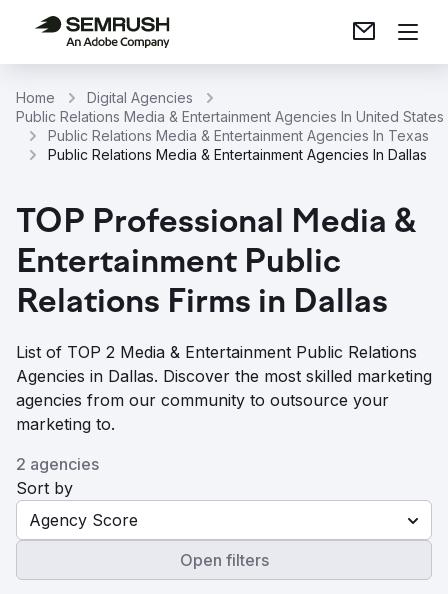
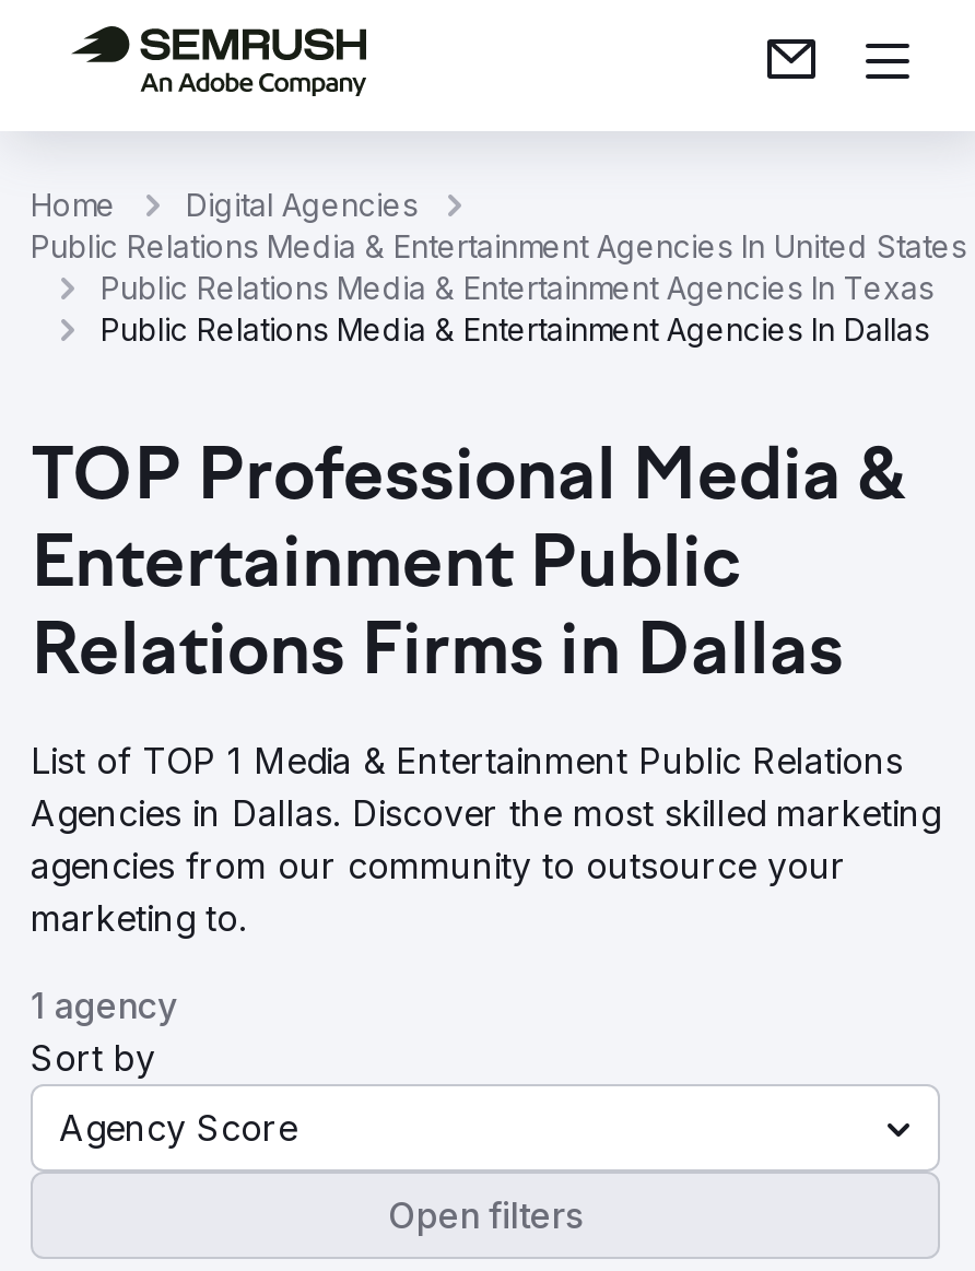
- List of TOP 2 Media & Entertainment Public Relations
+ List of TOP 1 Media & Entertainment Public Relations

- 2 agencies
+ 1 agency
